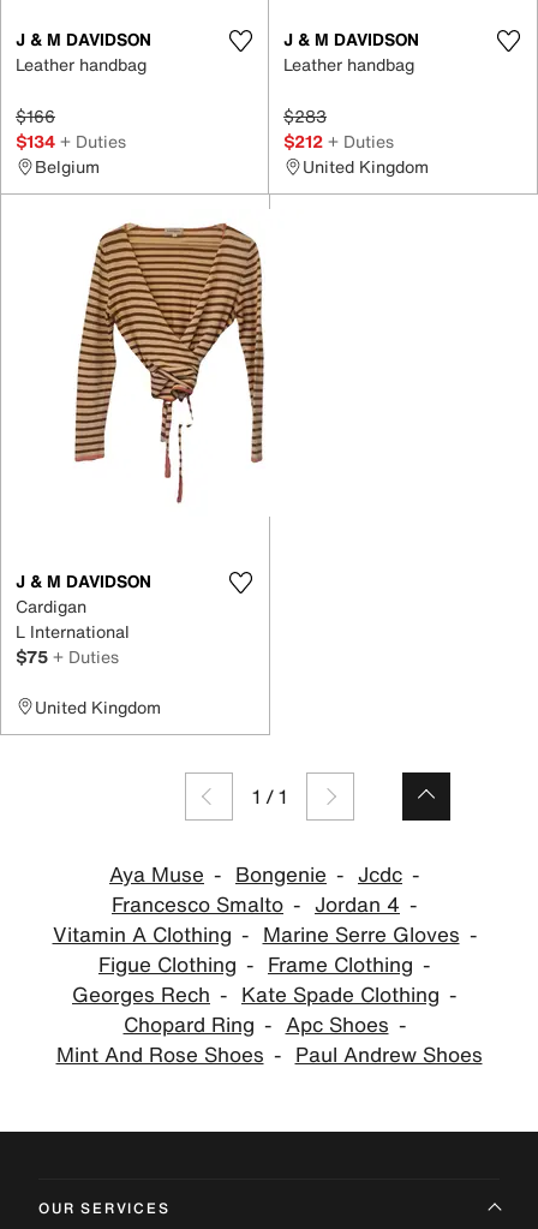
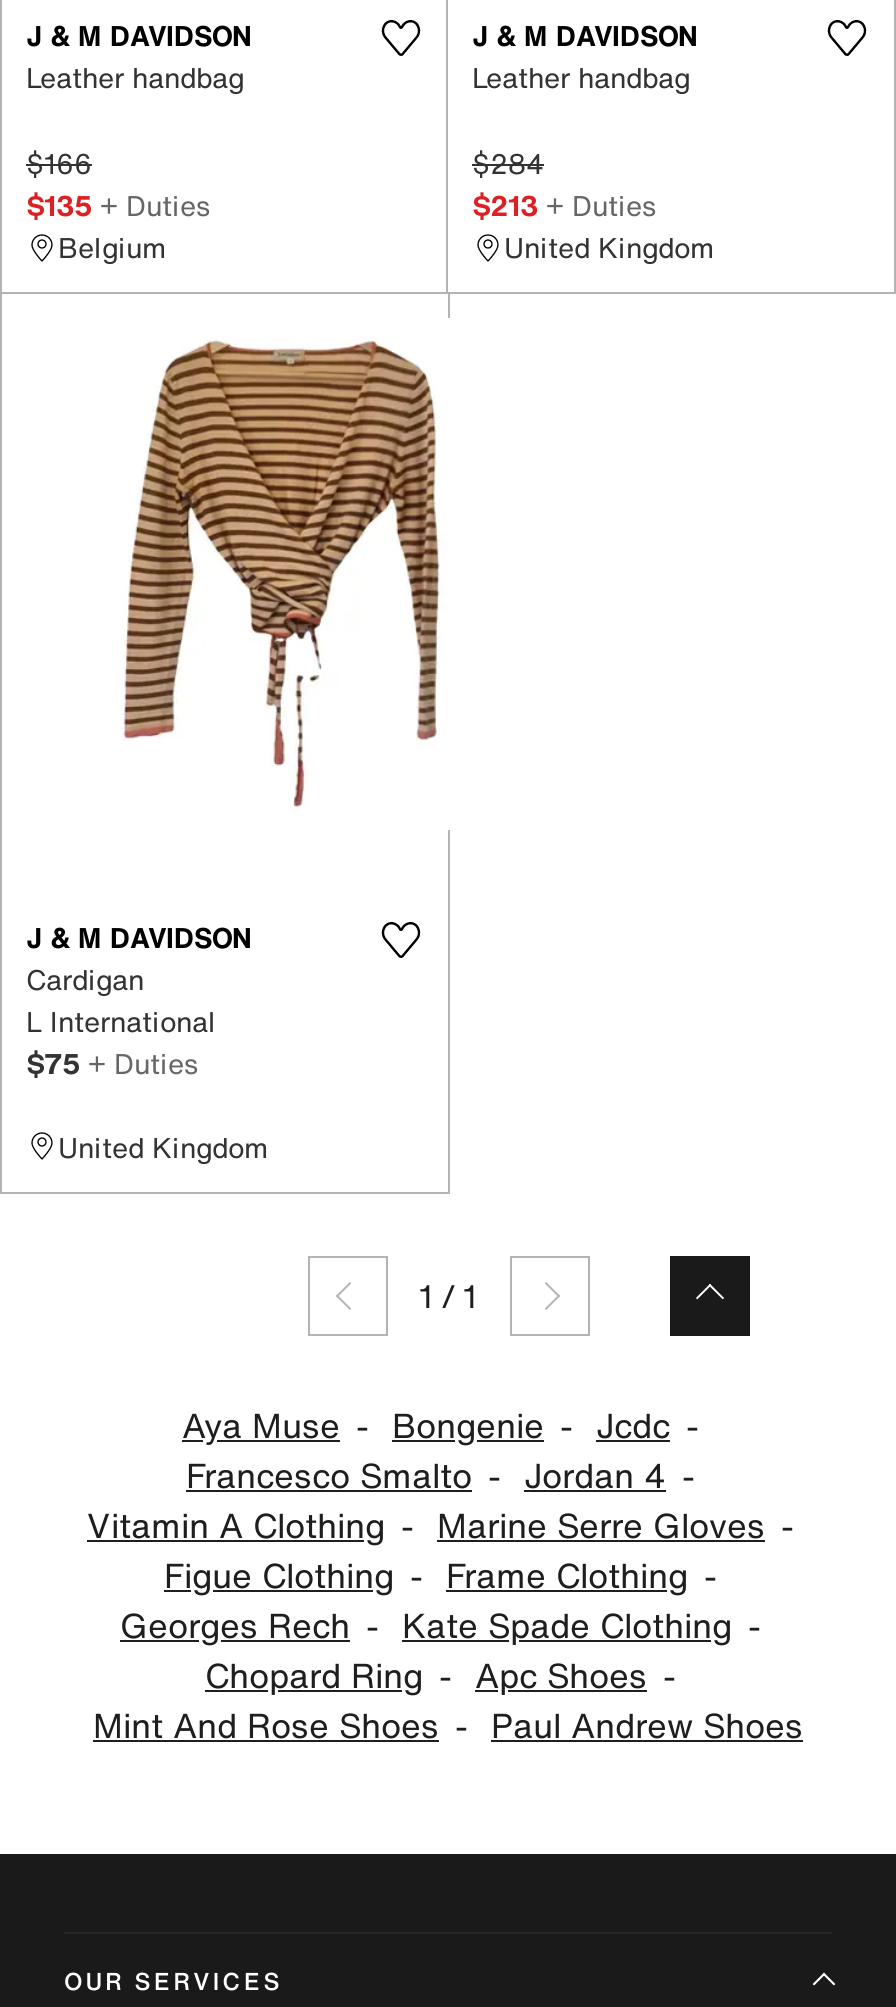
- $283
+ $284

- $134 + Duties
+ $135 + Duties

- $212 + Duties
+ $213 + Duties
